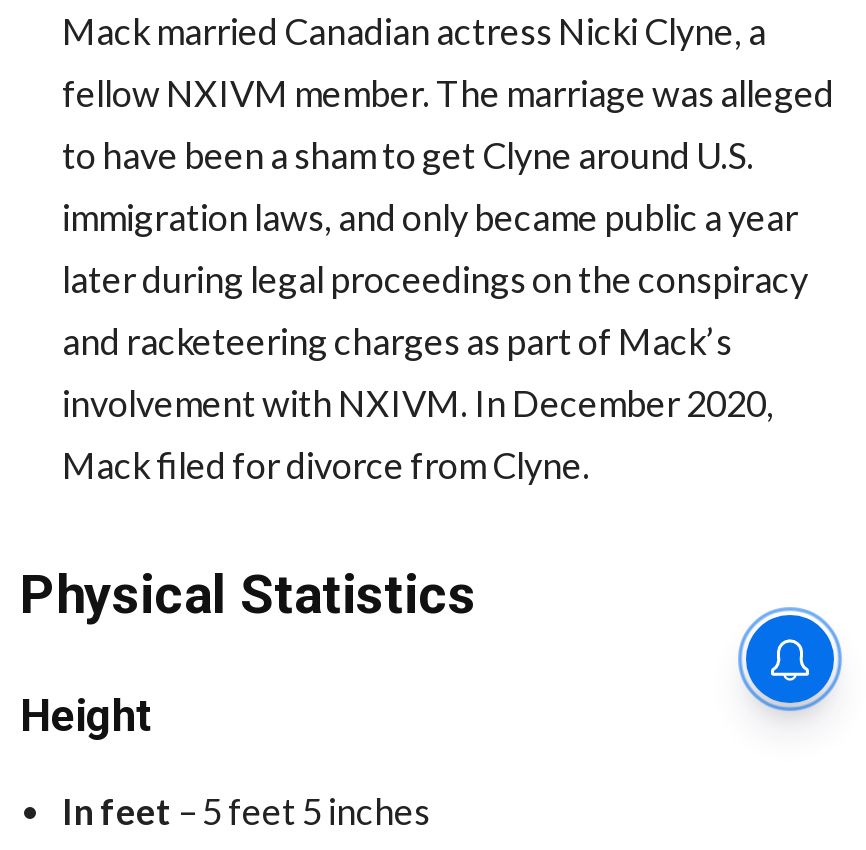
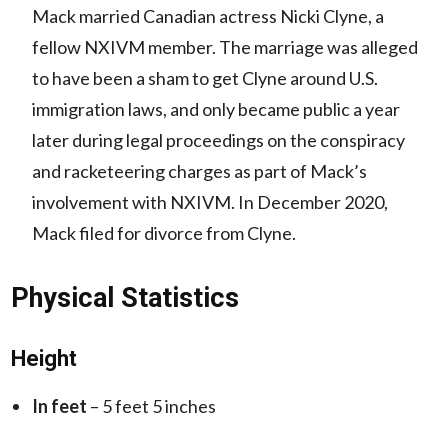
- [image]
